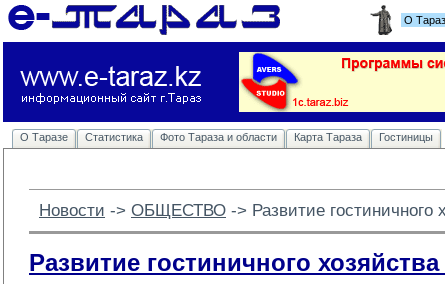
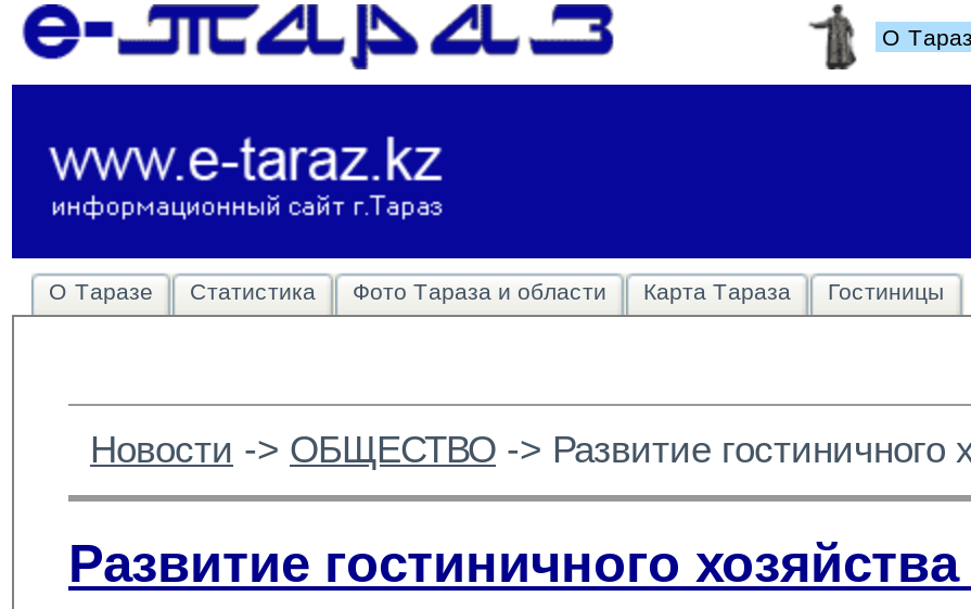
- [image]
